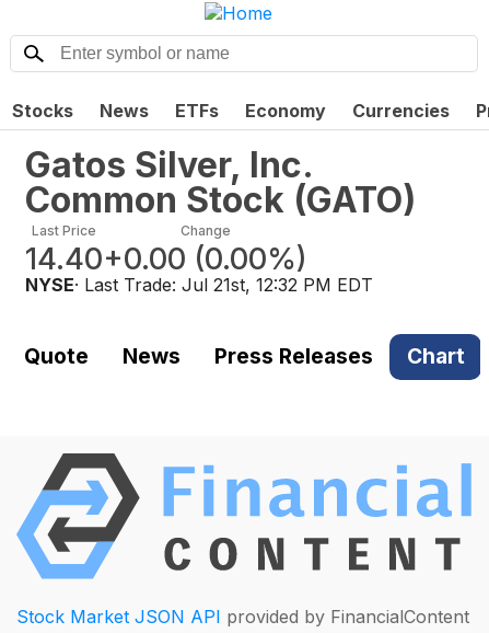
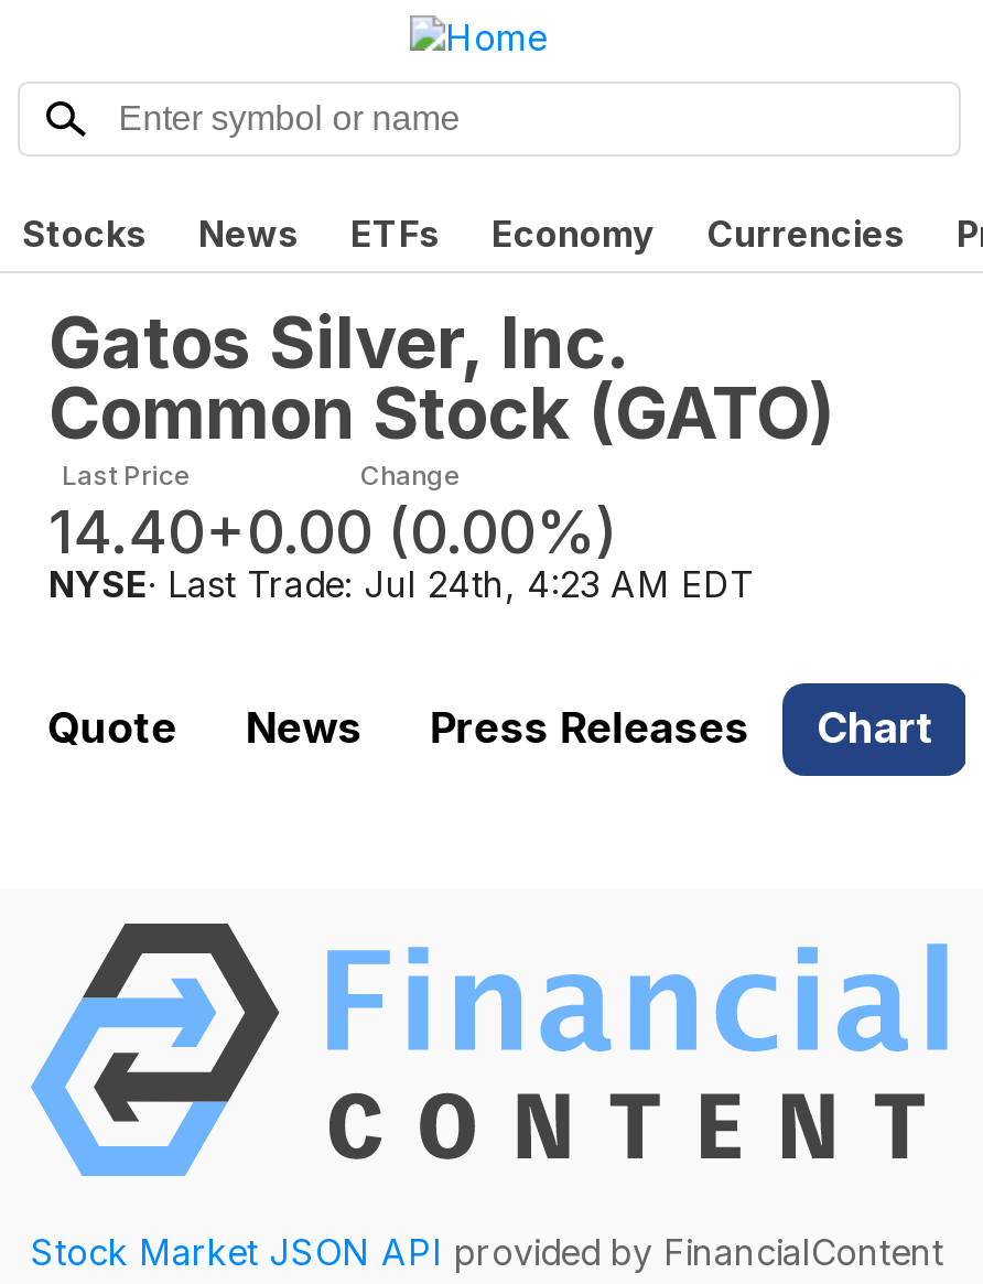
- NYSE · Last Trade: Jul 21st, 12:32 PM EDT
+ NYSE · Last Trade: Jul 24th, 4:23 AM EDT
